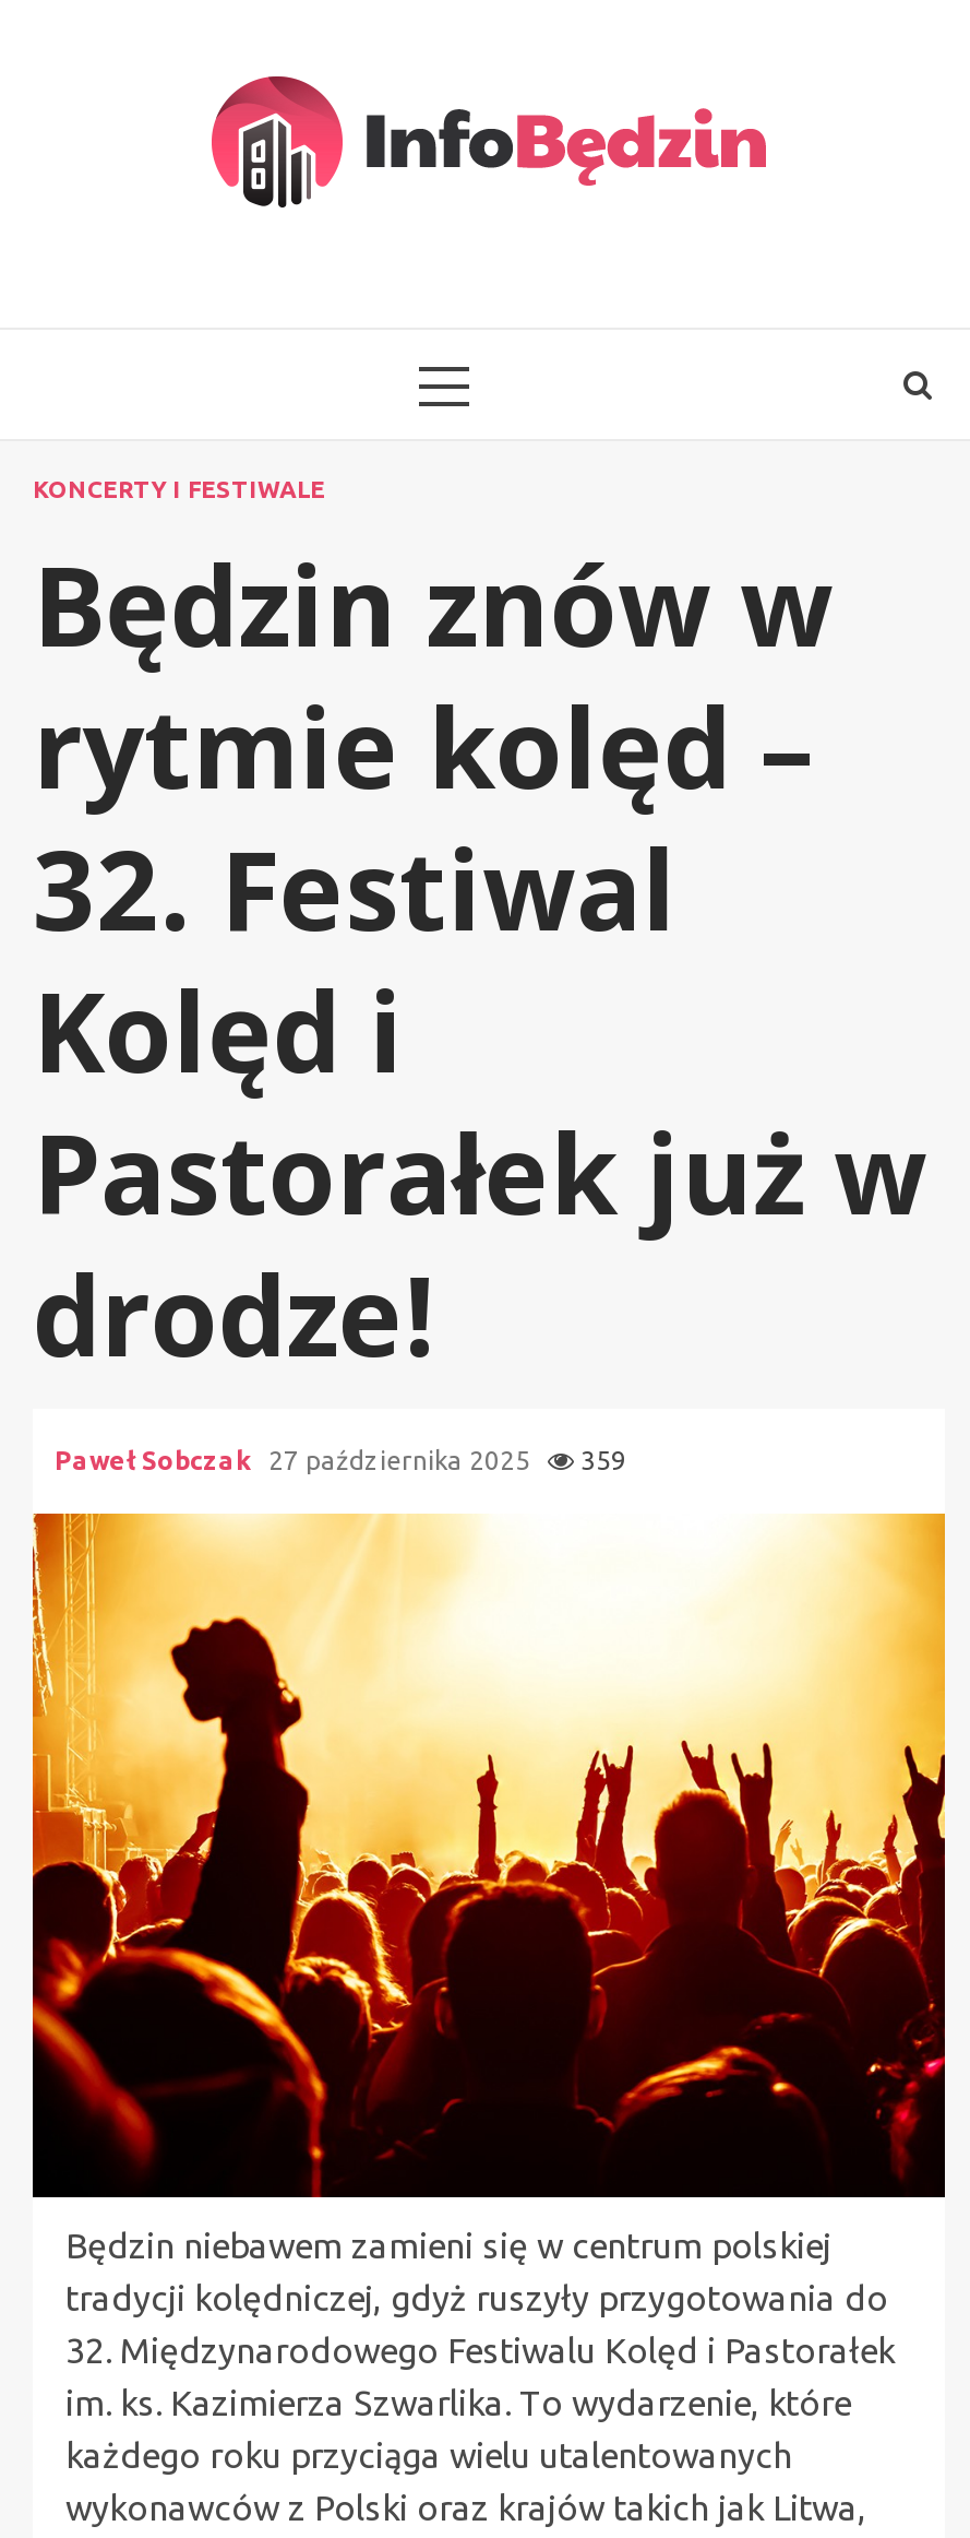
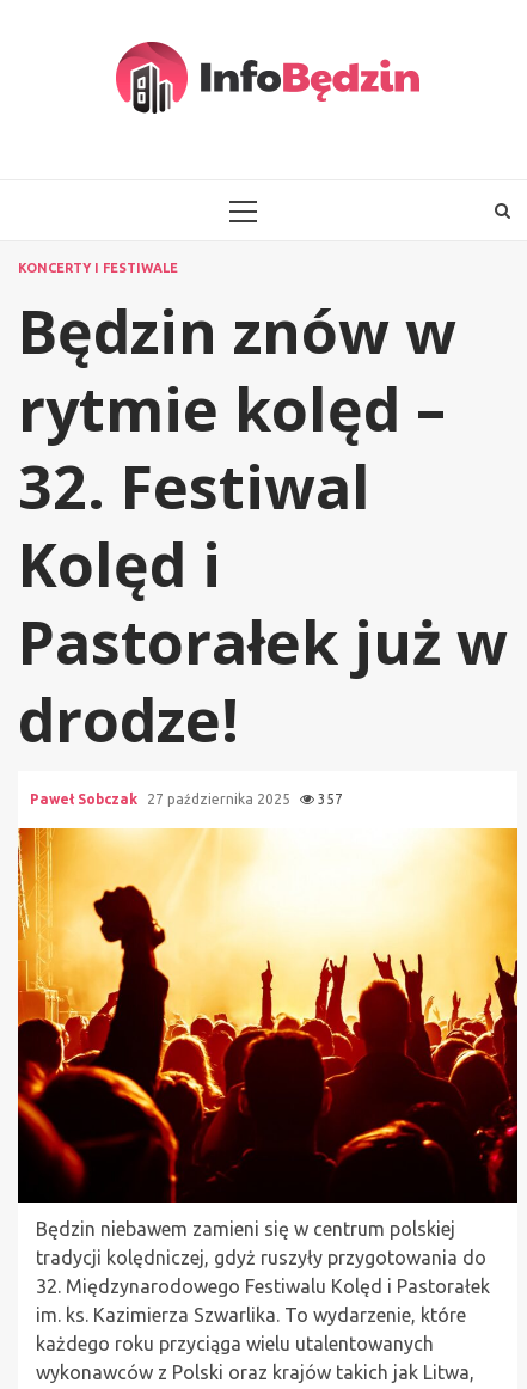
- Paweł Sobczak 27 października 2025 359
+ Paweł Sobczak 27 października 2025 357
